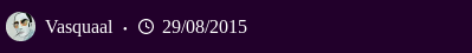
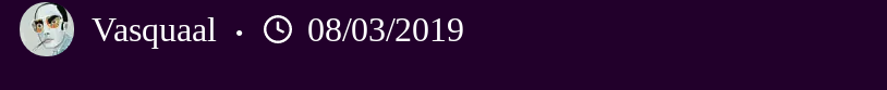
- 29/08/2015
+ 08/03/2019
